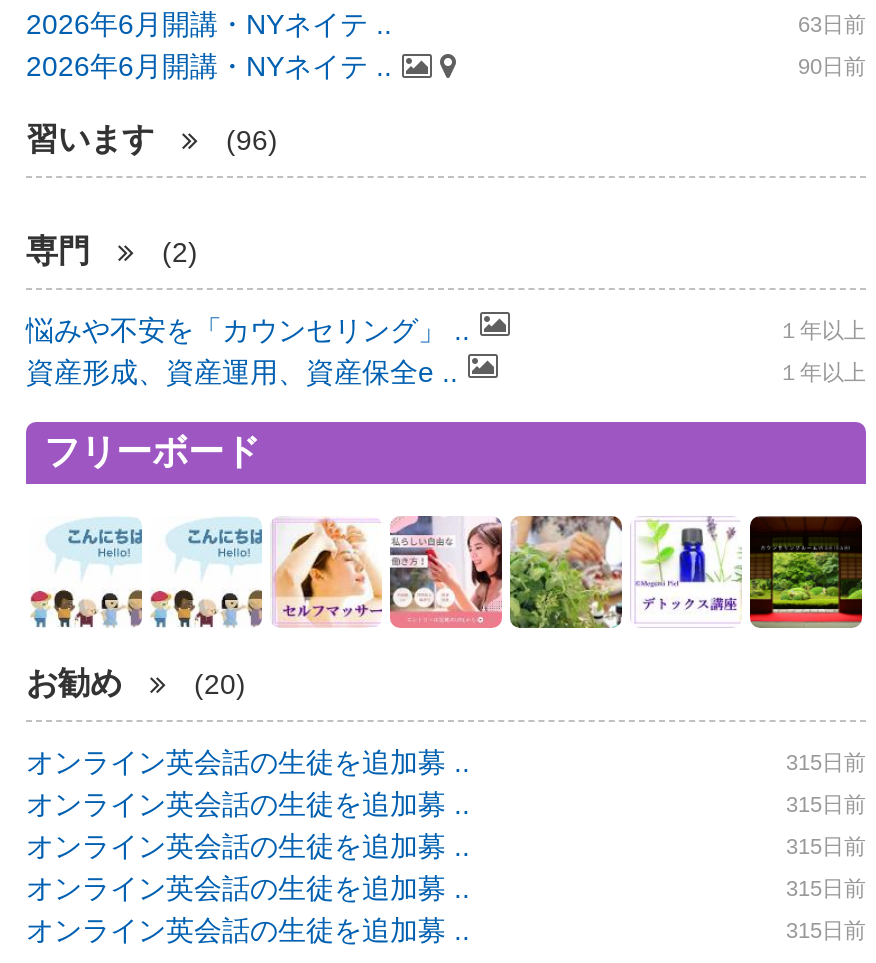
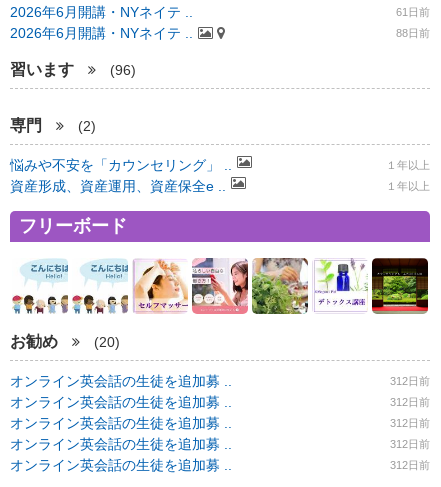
- 63日前
+ 61日前

- 90日前
+ 88日前

- 315日前
+ 312日前

- 315日前
+ 312日前

- 315日前
+ 312日前

- 315日前
+ 312日前

- 315日前
+ 312日前
